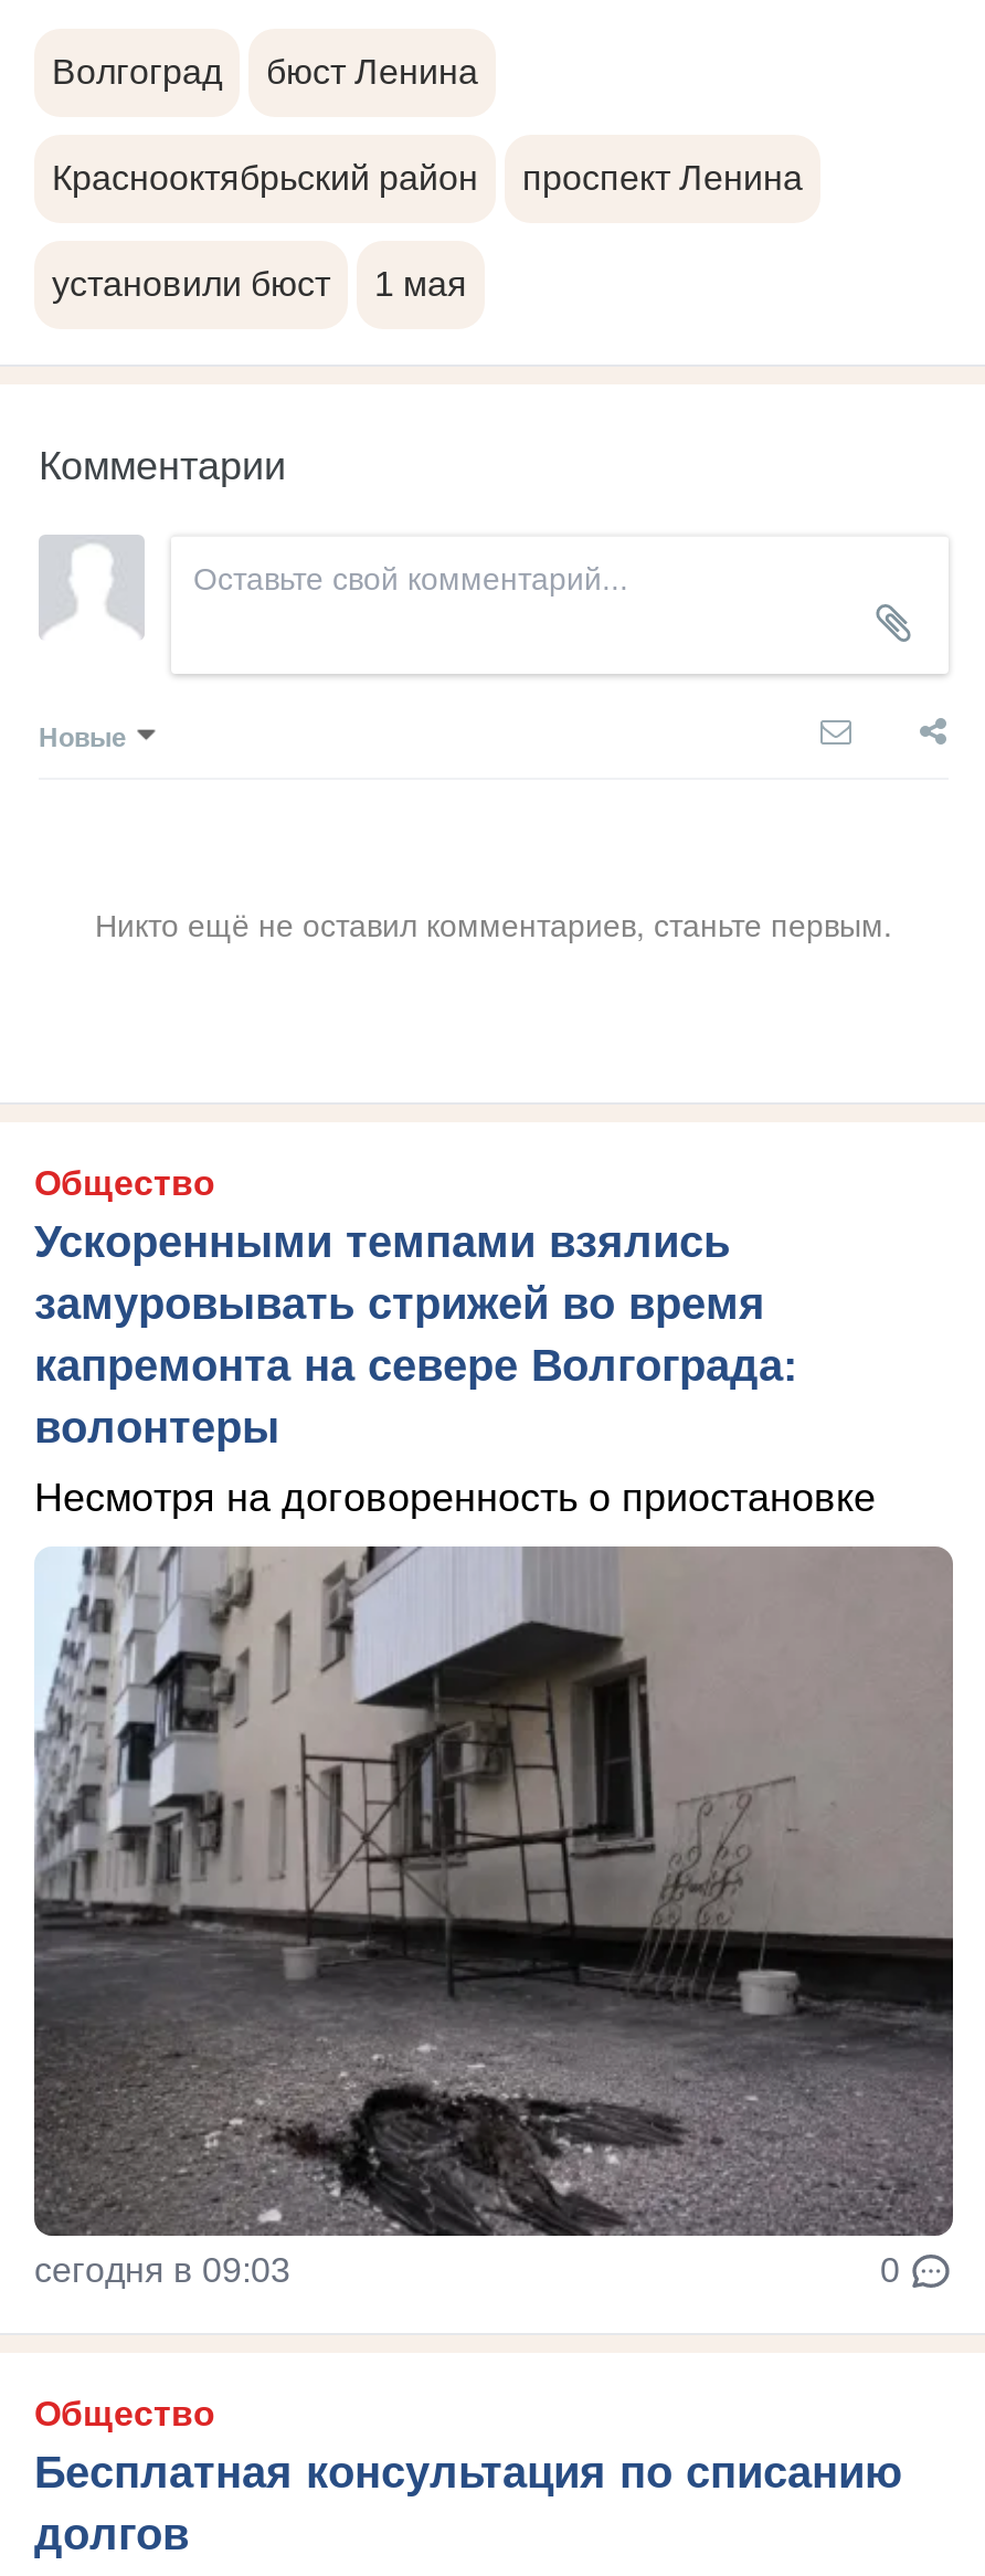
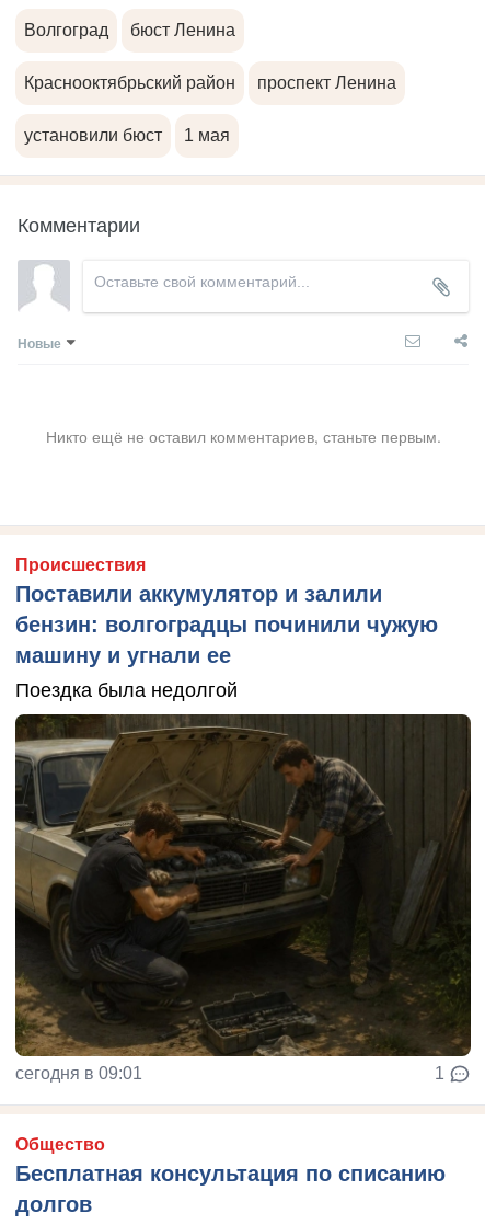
- Общество
- Ускоренными темпами взялись
- замуровывать стрижей во время
- капремонта на севере Волгограда:
- волонтеры
+ Происшествия
+ Поставили аккумулятор и залили
+ бензин: волгоградцы починили чужую
+ машину и угнали ее

- Несмотря на договоренность о приостановке
+ Поездка была недолгой

- [image]
- сегодня в 09:03
- 0
+ [image]
+ сегодня в 09:01
+ 1
